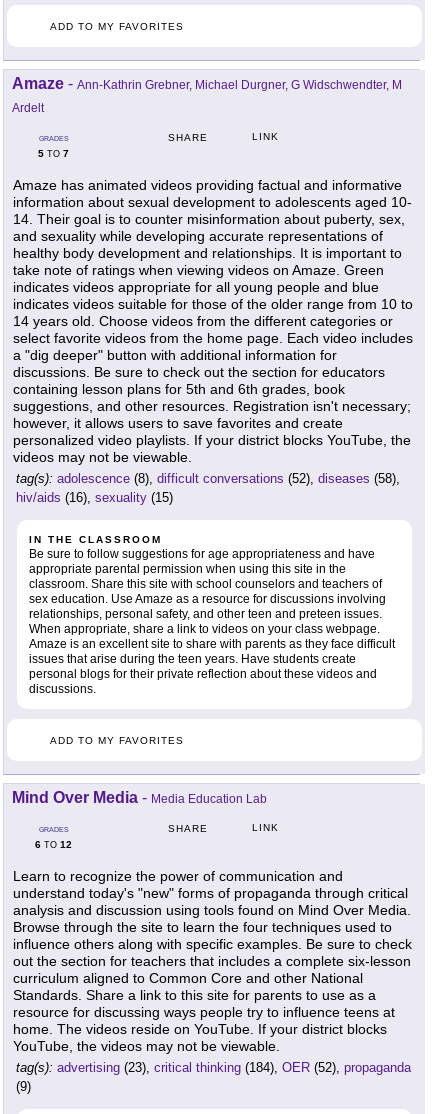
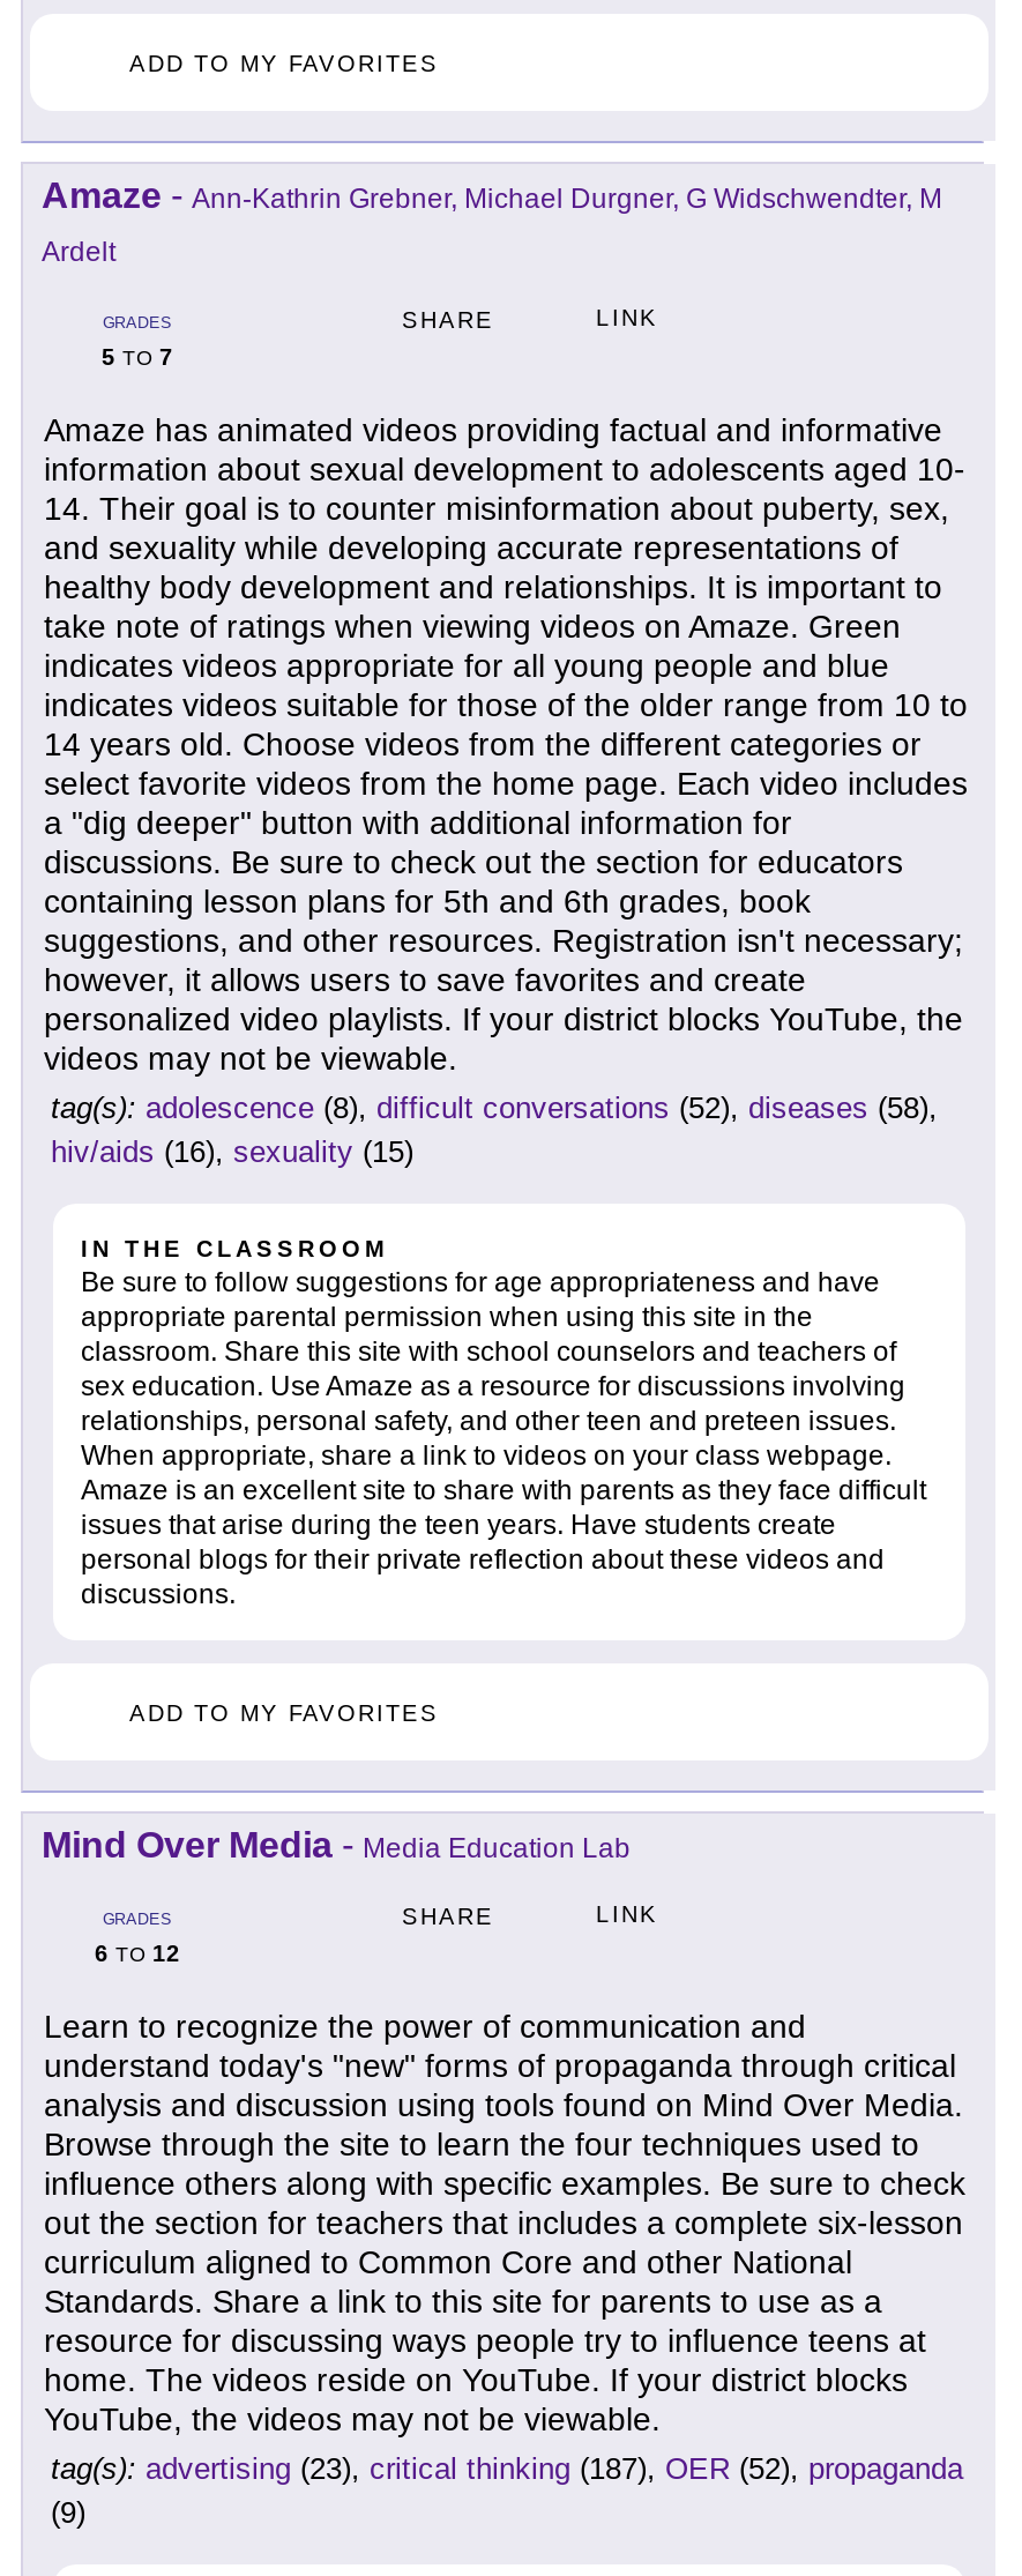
- tag(s): advertising (23), critical thinking (184), OER (52), propaganda
+ tag(s): advertising (23), critical thinking (187), OER (52), propaganda
